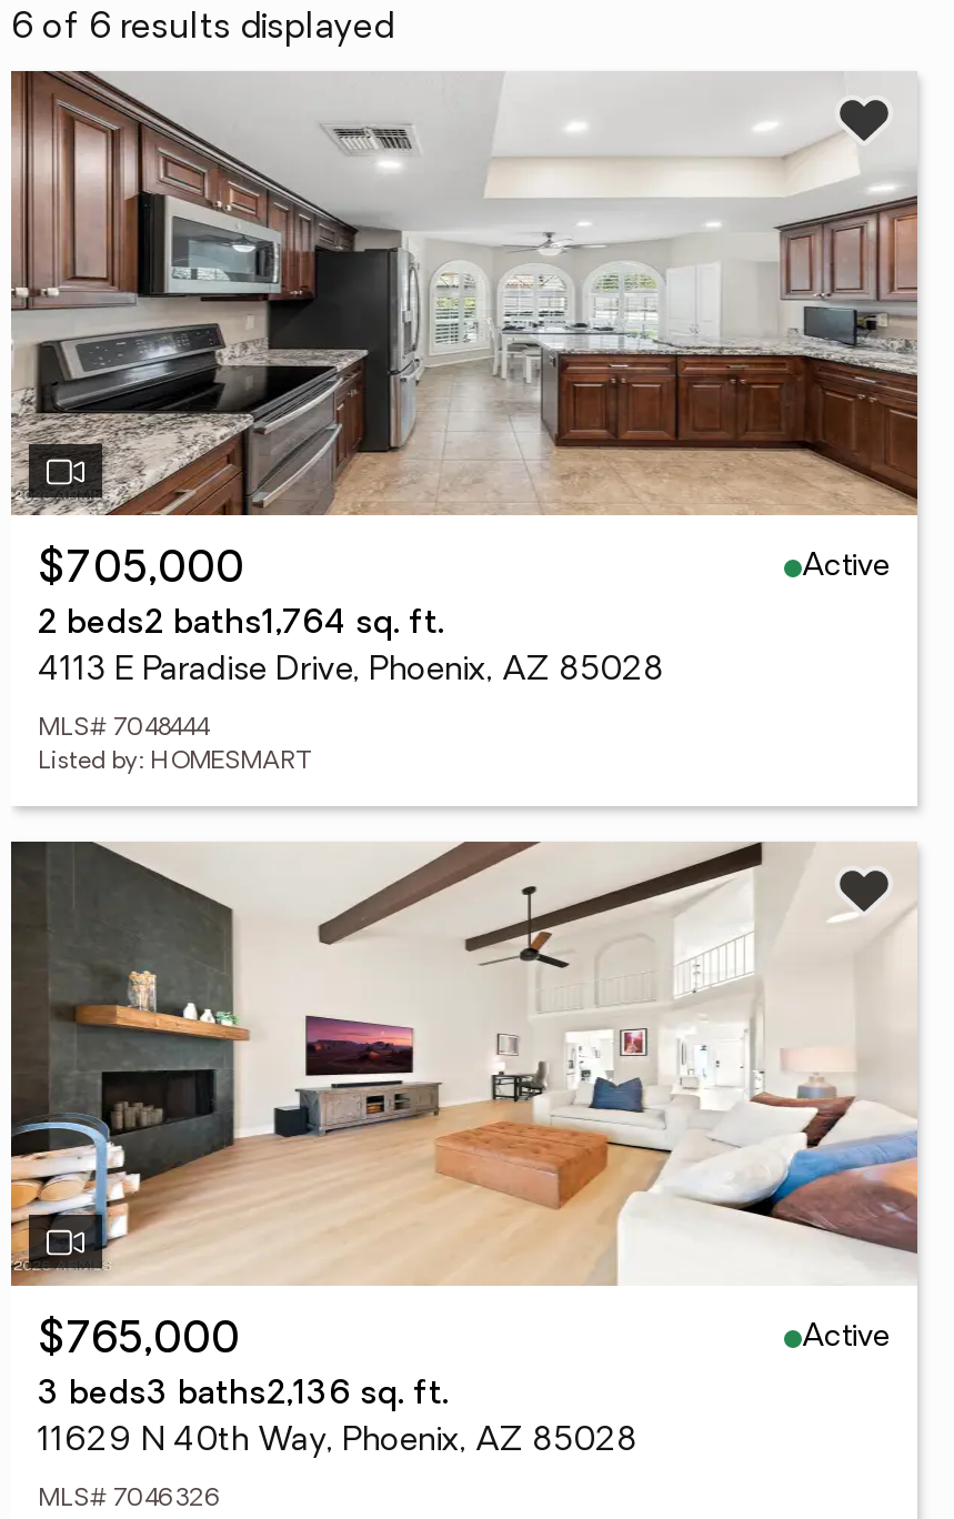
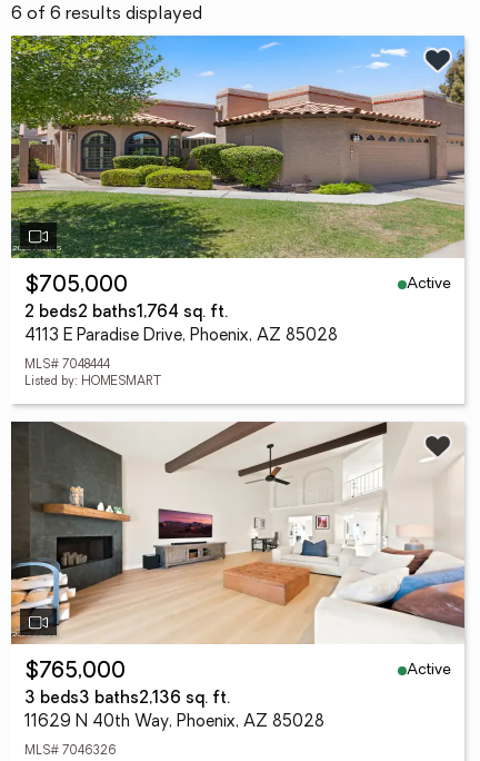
- [image]
+ [image]
